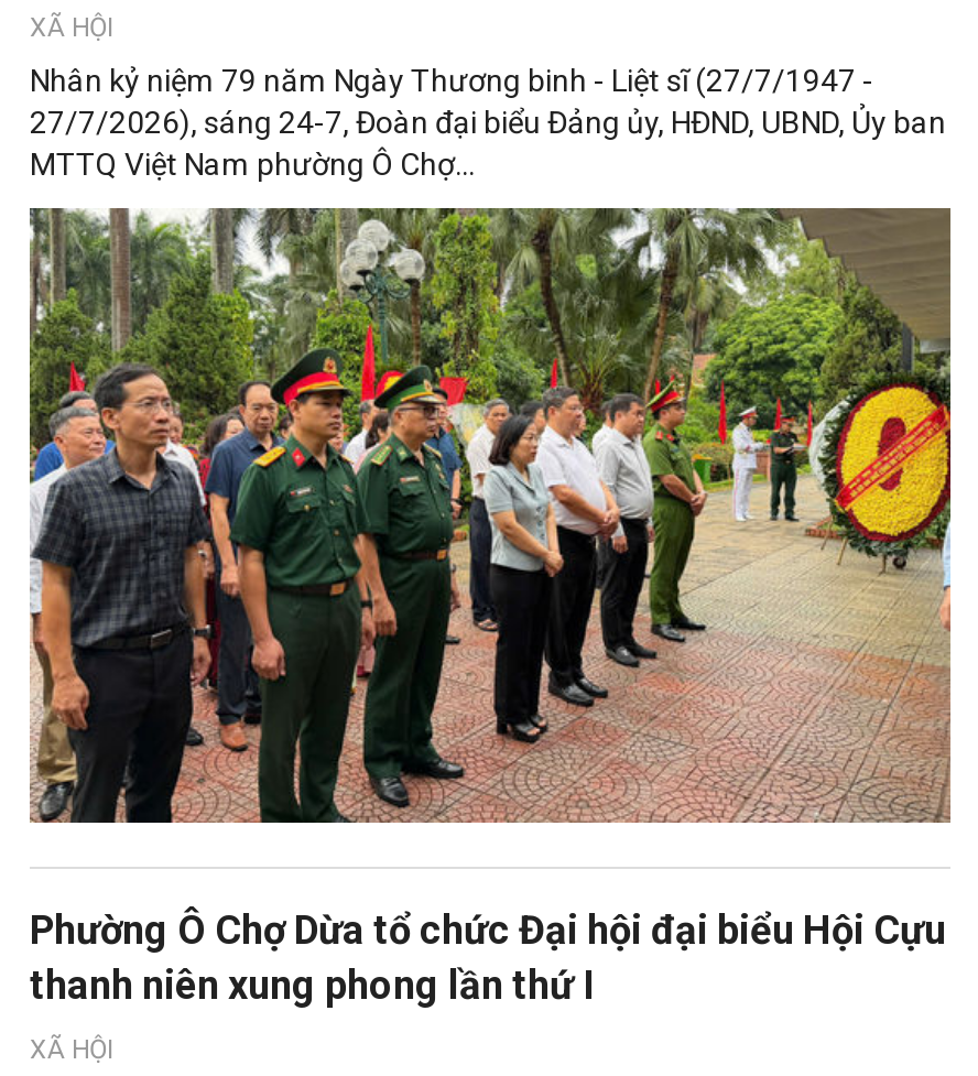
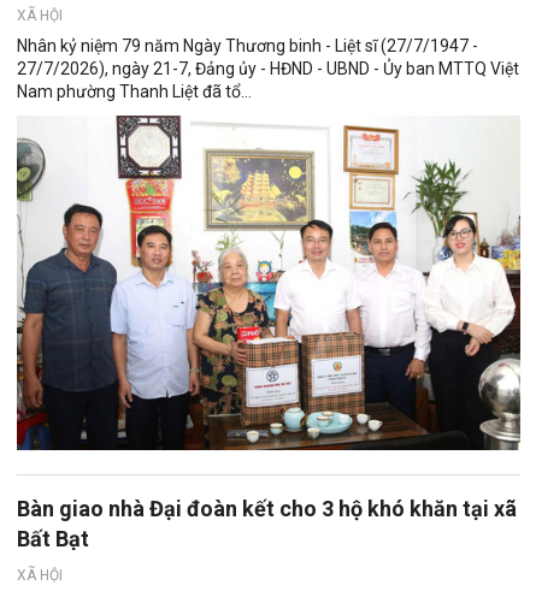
- 27/7/2026), sáng 24-7, Đoàn đại biểu Đảng ủy, HĐND, UBND, Ủy ban
- MTTQ Việt Nam phường Ô Chợ...
+ 27/7/2026), ngày 21-7, Đảng ủy - HĐND - UBND - Ủy ban MTTQ Việt
+ Nam phường Thanh Liệt đã tổ...

- [image]
- Phường Ô Chợ Dừa tổ chức Đại hội đại biểu Hội Cựu
- thanh niên xung phong lần thứ I
+ [image]
+ Bàn giao nhà Đại đoàn kết cho 3 hộ khó khăn tại xã
+ Bất Bạt
